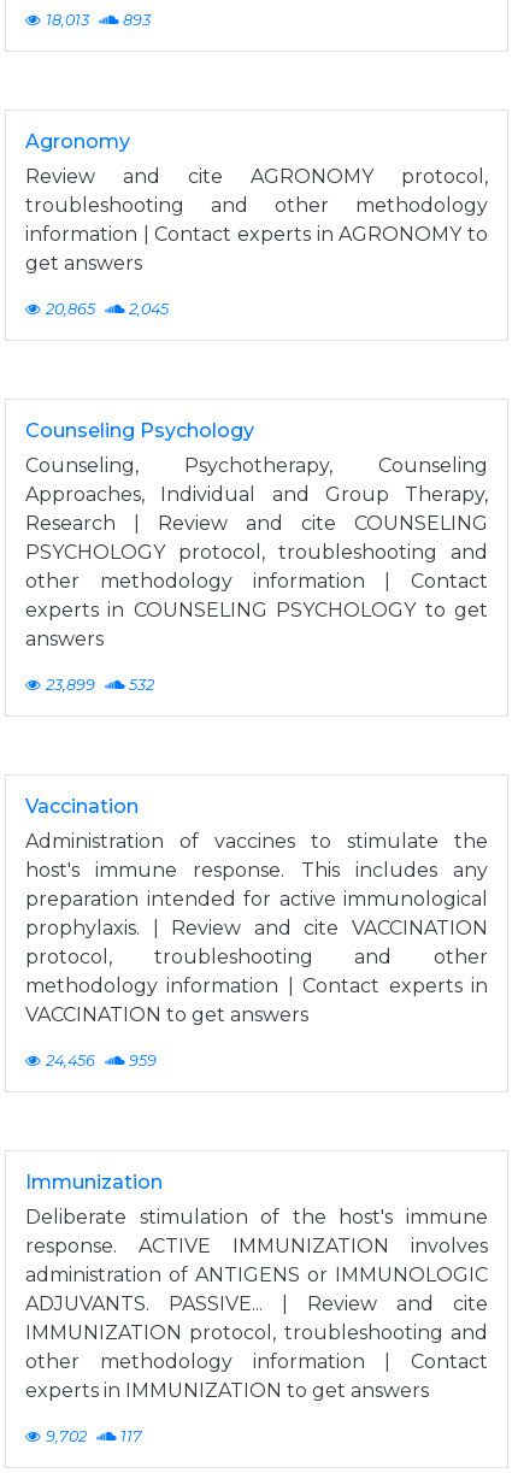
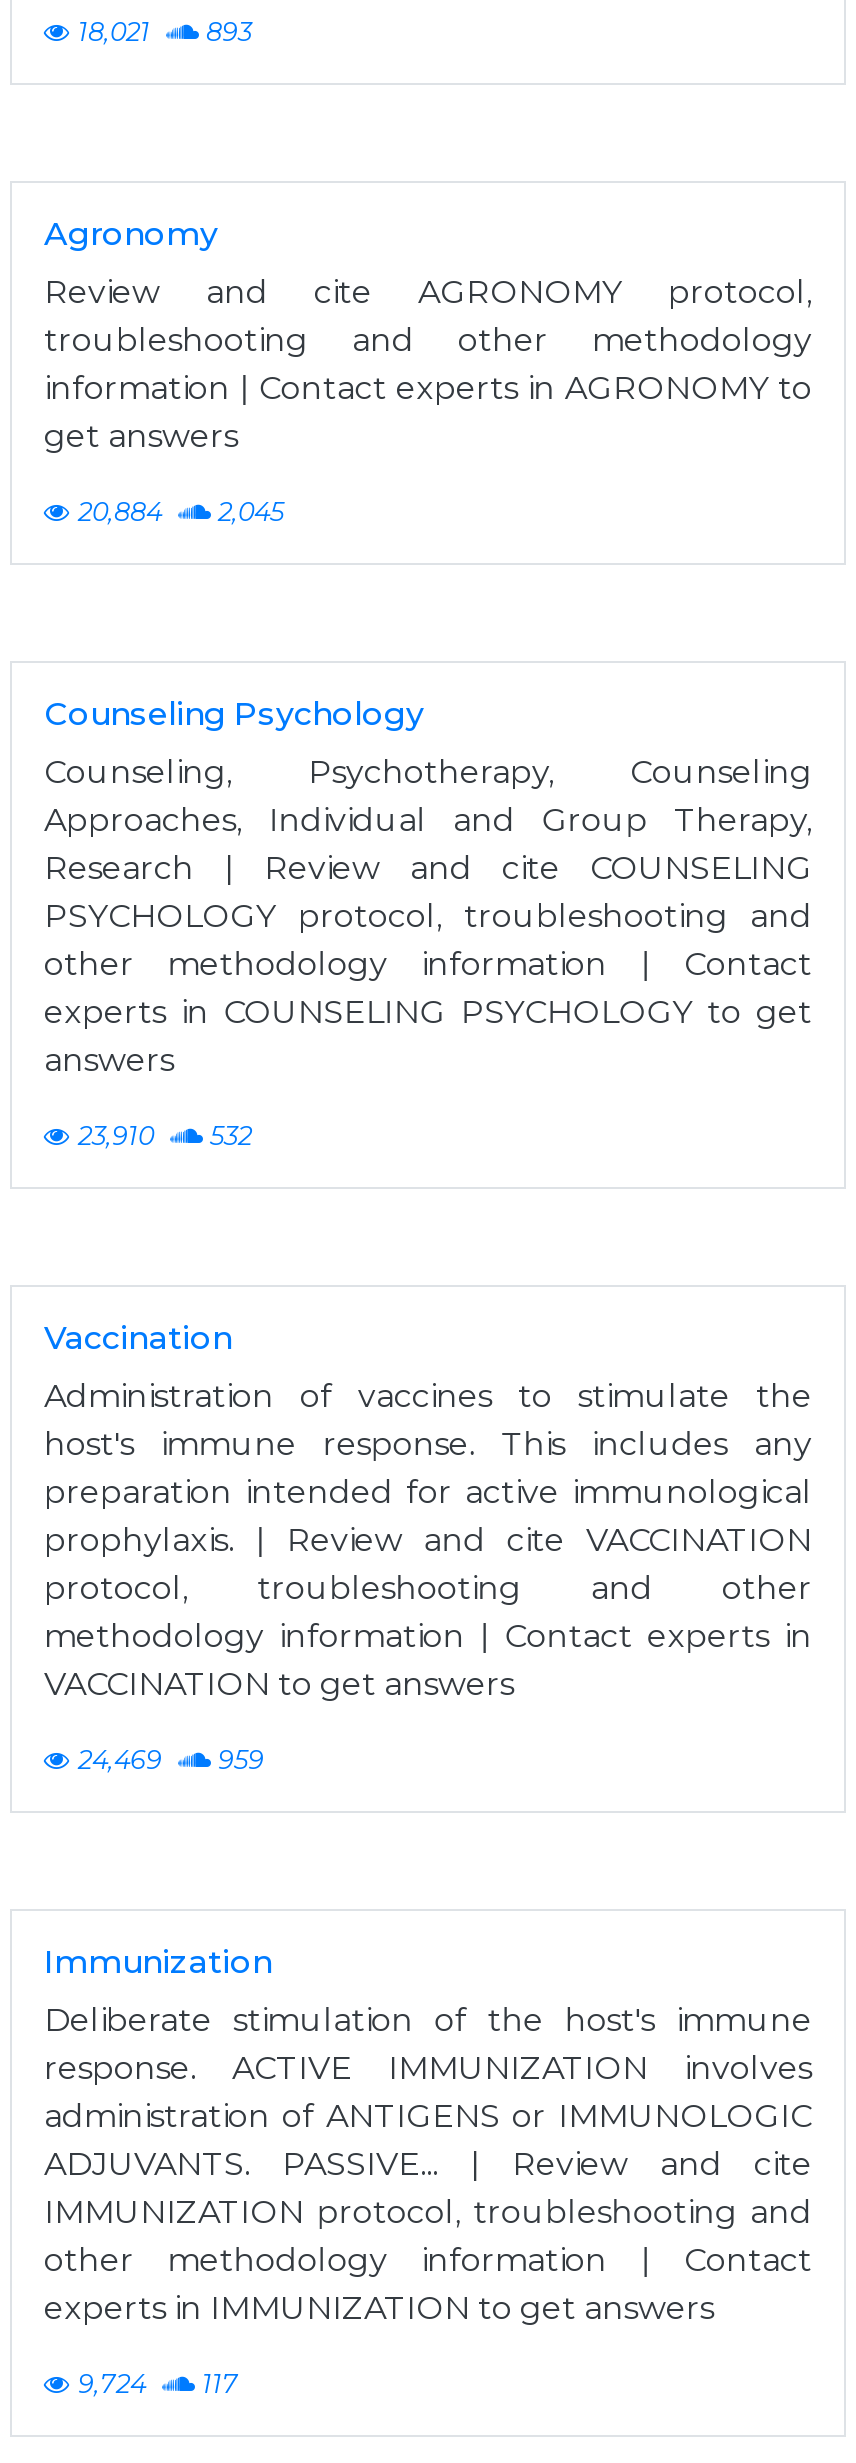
- 18,013 893
+ 18,021 893

- 20,865 2,045
+ 20,884 2,045

- 23,899 532
+ 23,910 532

- 24,456 959
+ 24,469 959

- 9,702 117
+ 9,724 117
